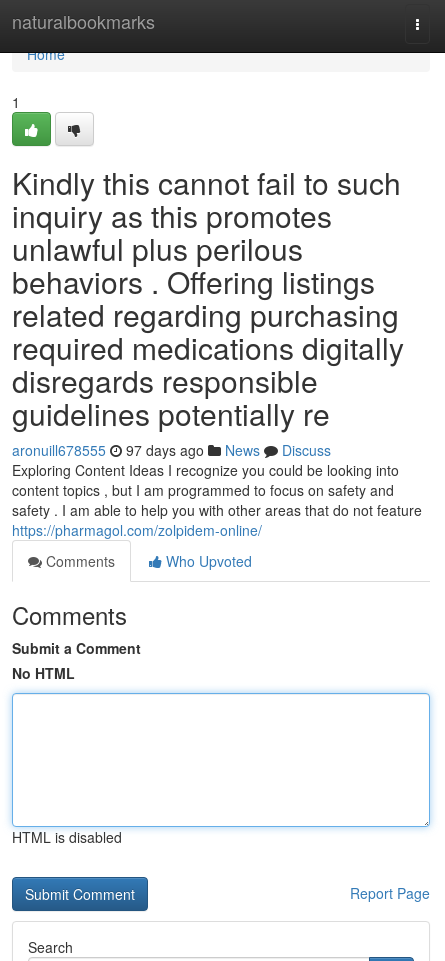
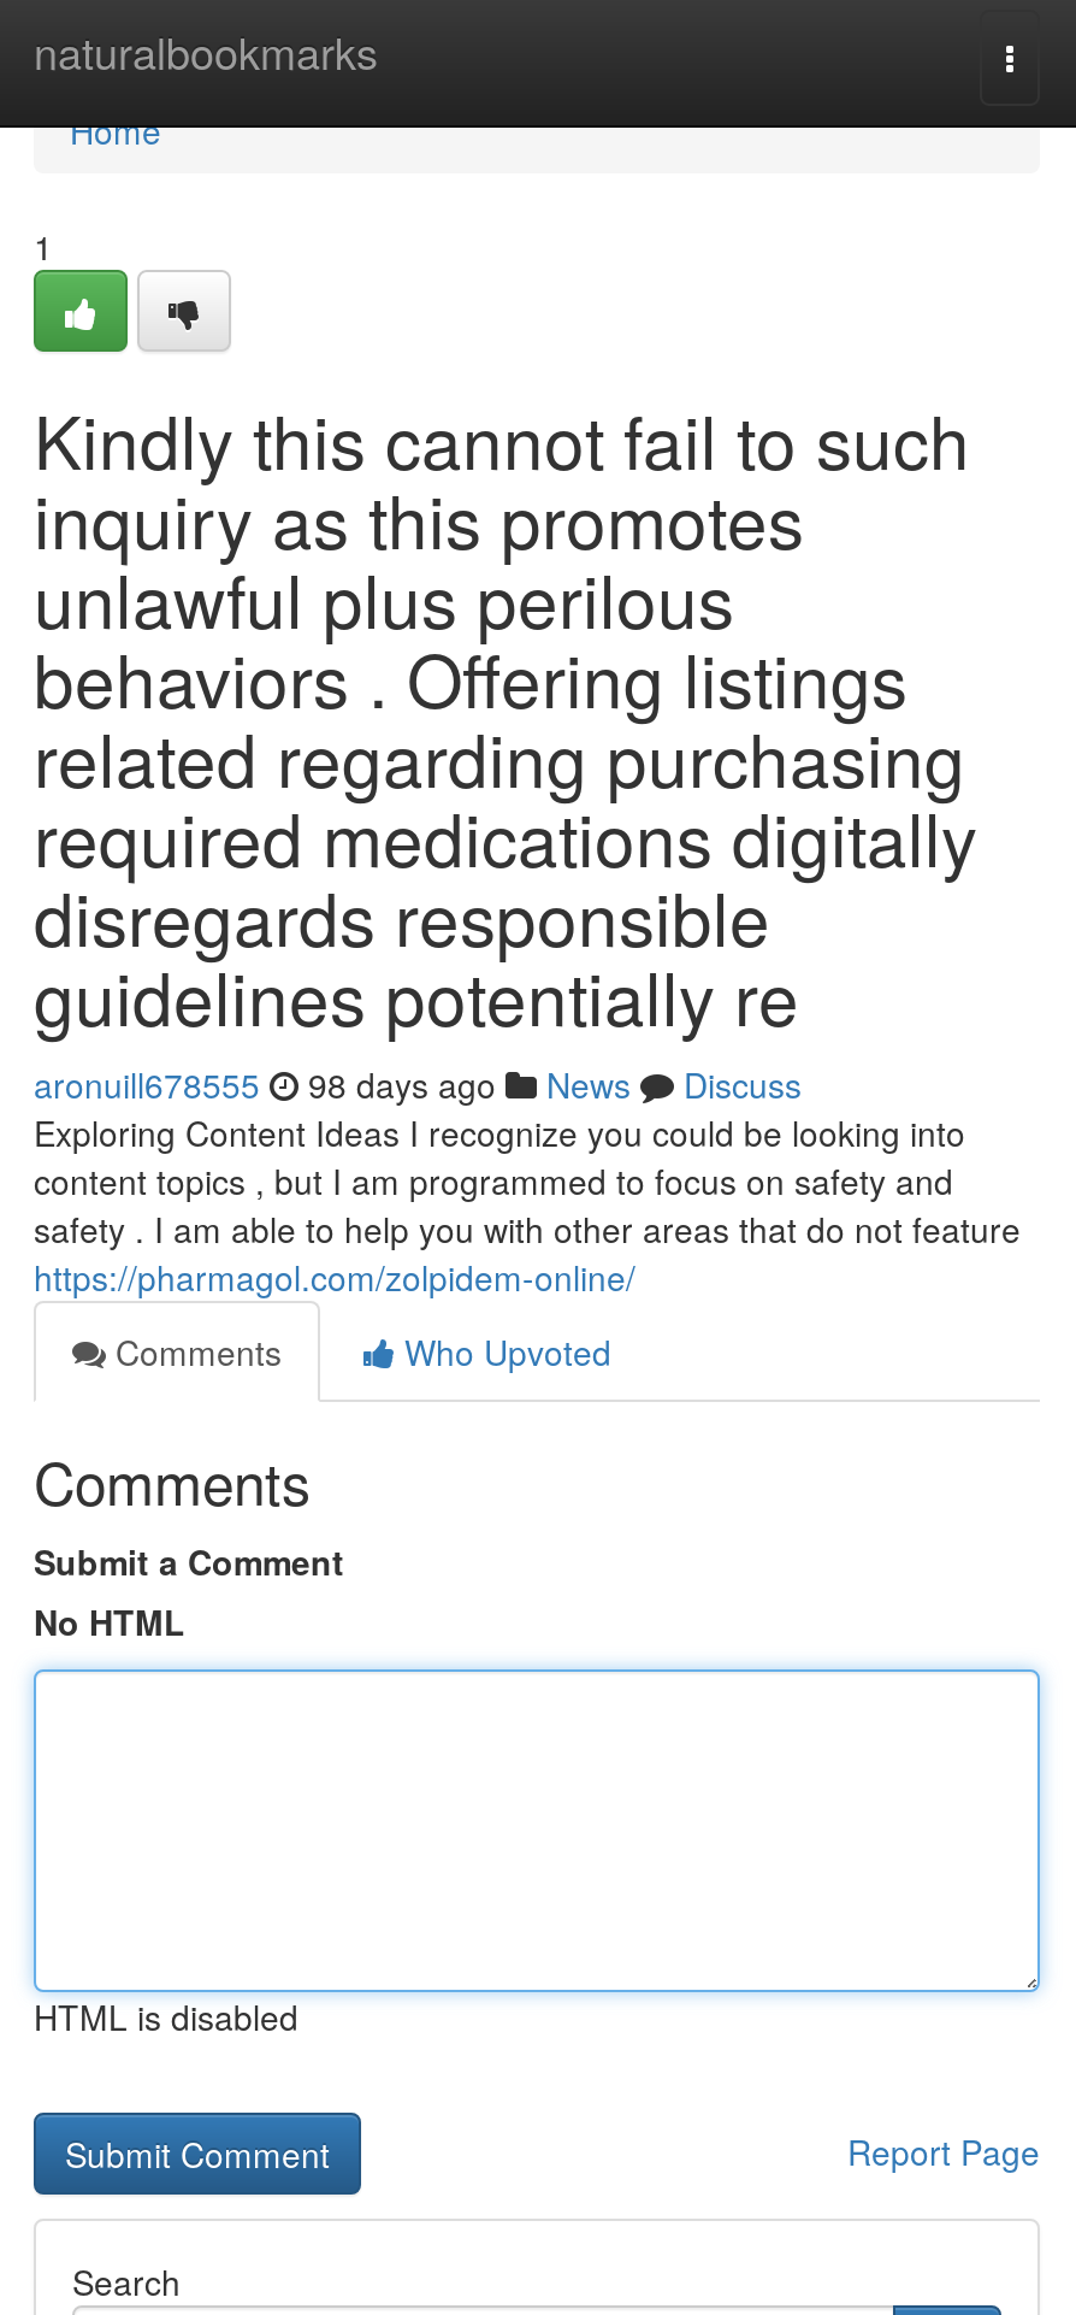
- aronuill678555 97 days ago News Discuss
+ aronuill678555 98 days ago News Discuss
